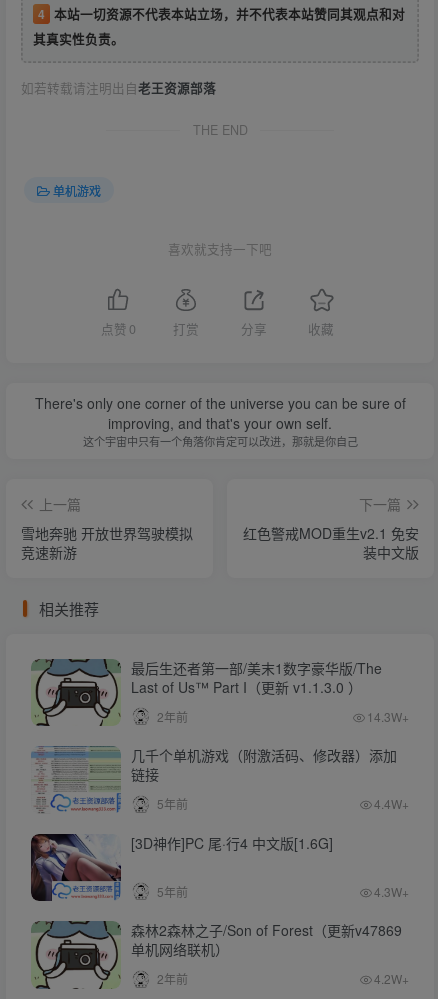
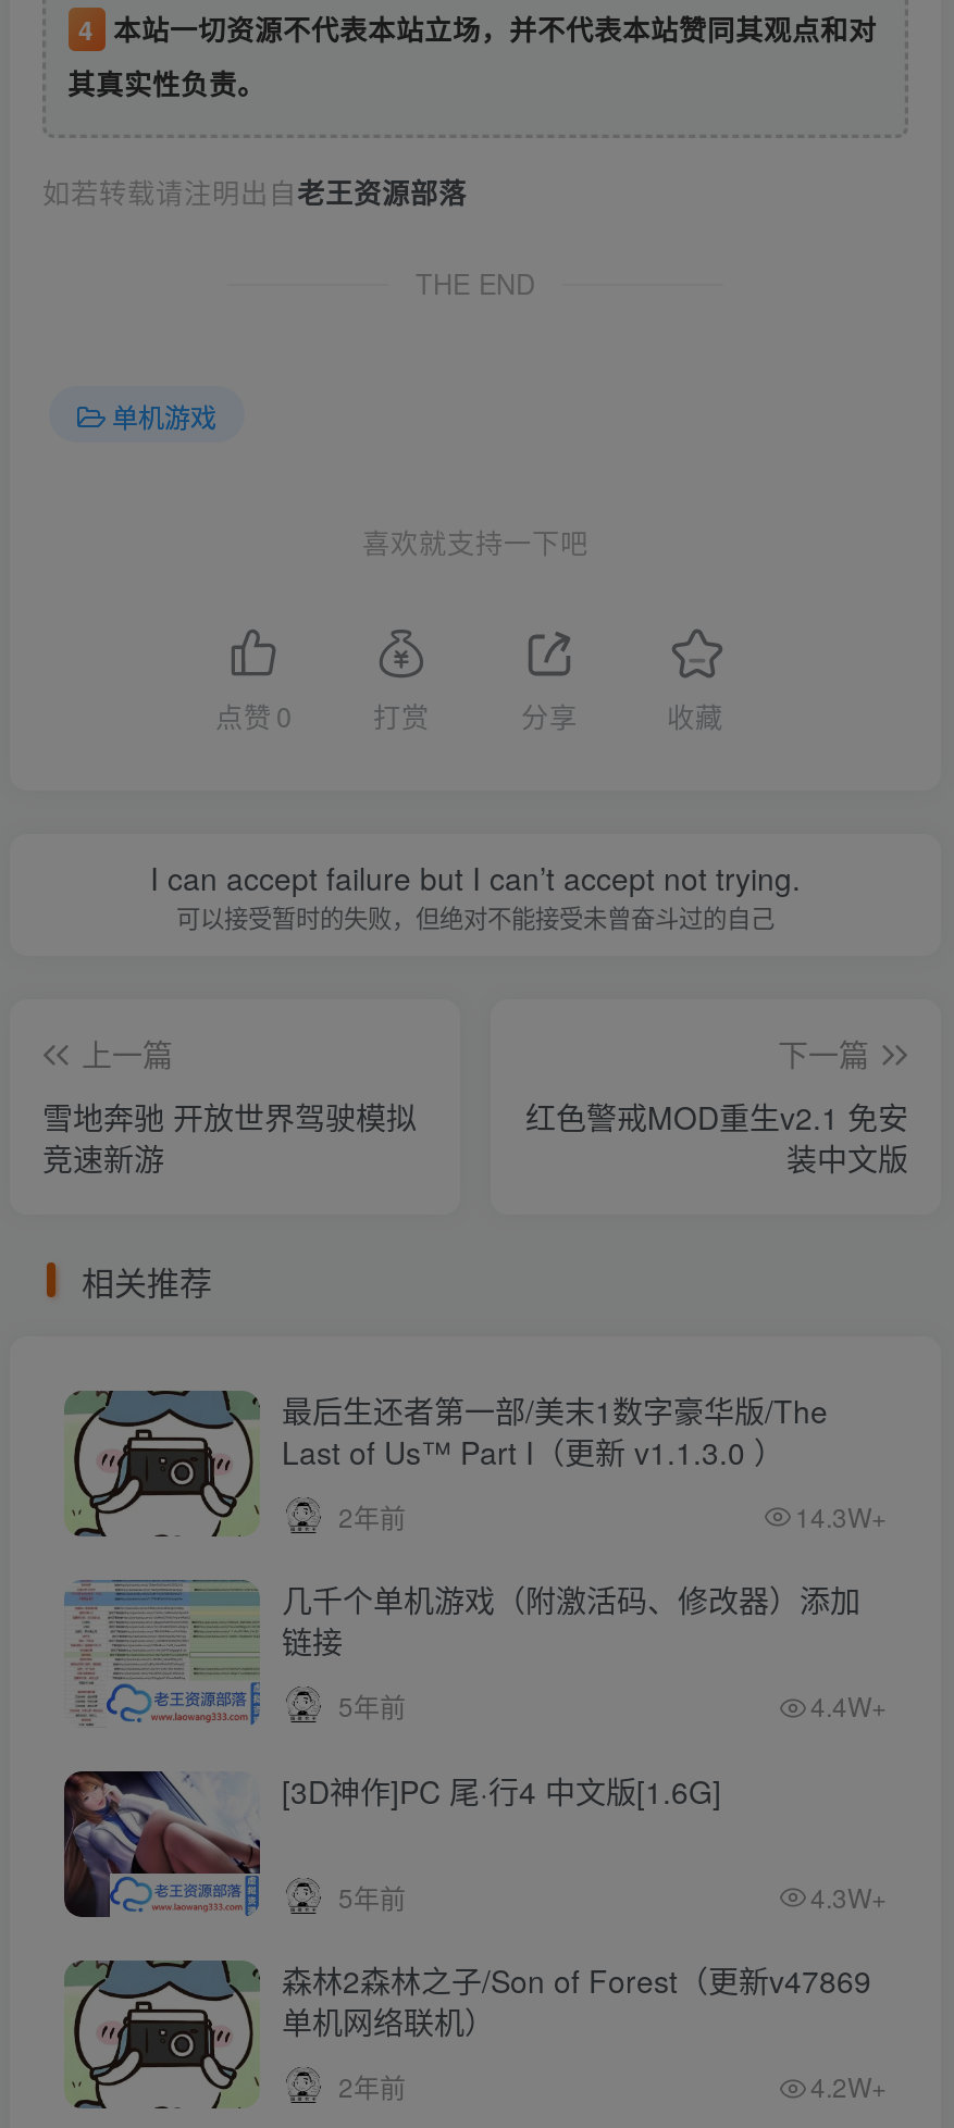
- There's only one corner of the universe you can be sure of
- improving, and that's your own self.
- 这个宇宙中只有一个角落你肯定可以改进，那就是你自己
+ I can accept failure but I can’t accept not trying.
+ 可以接受暂时的失败，但绝对不能接受未曾奋斗过的自己
